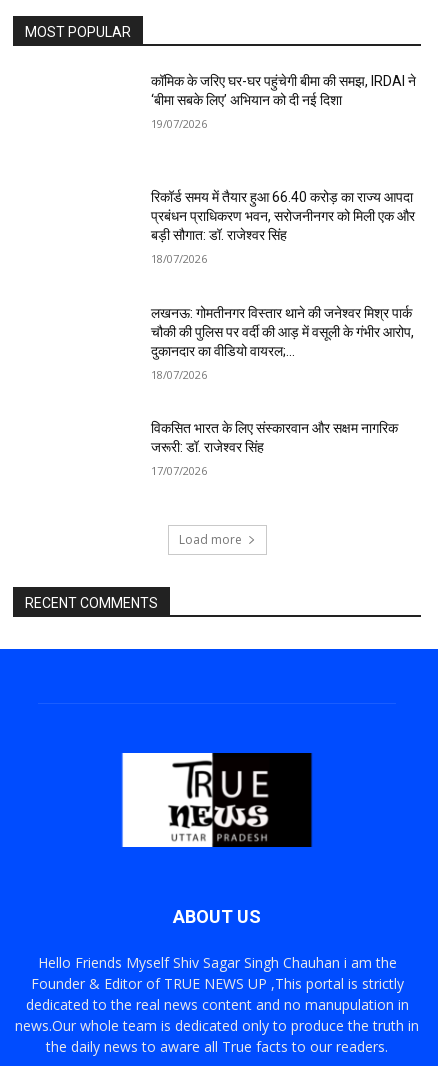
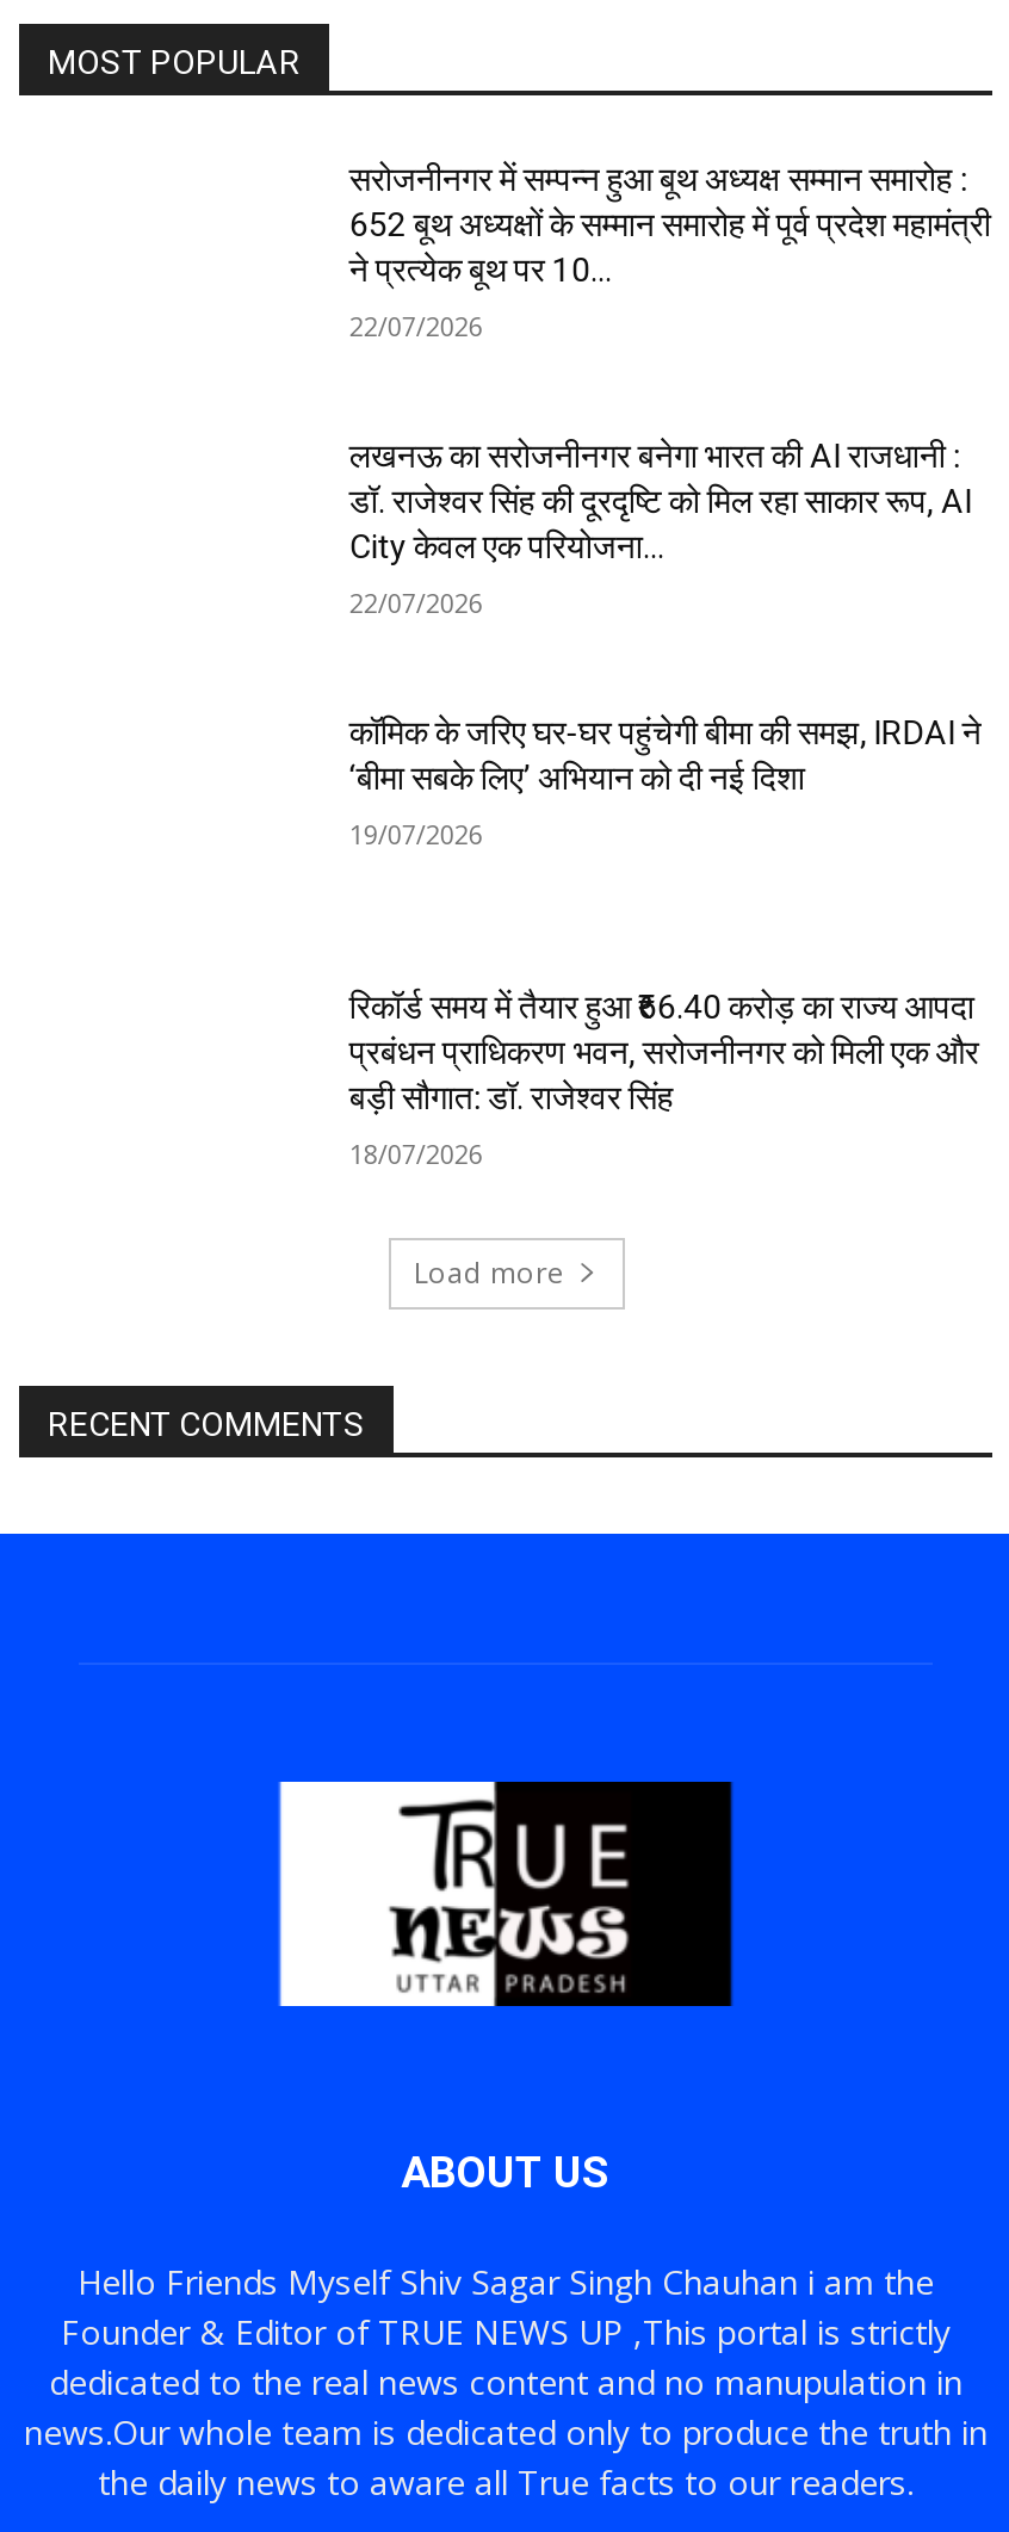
+ सरोजनीनगर में सम्पन्न हुआ बूथ अध्यक्ष सम्मान समारोह :
+ 652 बूथ अध्यक्षों के सम्मान समारोह में पूर्व प्रदेश महामंत्री
+ ने प्रत्येक बूथ पर 10...
+ 22/07/2026
+ लखनऊ का सरोजनीनगर बनेगा भारत की AI राजधानी :
+ डॉ. राजेश्वर सिंह की दूरदृष्टि को मिल रहा साकार रूप, AI
+ City केवल एक परियोजना...
+ 22/07/2026

moved down: कॉमिक के जरिए घर-घर पहुंचेगी बीमा की समझ, IRDAI ने | ‘बीमा सबके लिए’ अभियान को दी नई दिशा | 19/07/2026 | प्रबंधन प्राधिकरण भवन, सरोजनीनगर को मिली एक और | बड़ी सौगात: डॉ. राजेश्वर सिंह | 18/07/2026

- लखनऊ: गोमतीनगर विस्तार थाने की जनेश्वर मिश्र पार्क
- चौकी की पुलिस पर वर्दी की आड़ में वसूली के गंभीर आरोप,
- दुकानदार का वीडियो वायरल;...
- 18/07/2026
- विकसित भारत के लिए संस्कारवान और सक्षम नागरिक
- जरूरी: डॉ. राजेश्वर सिंह
- 17/07/2026
